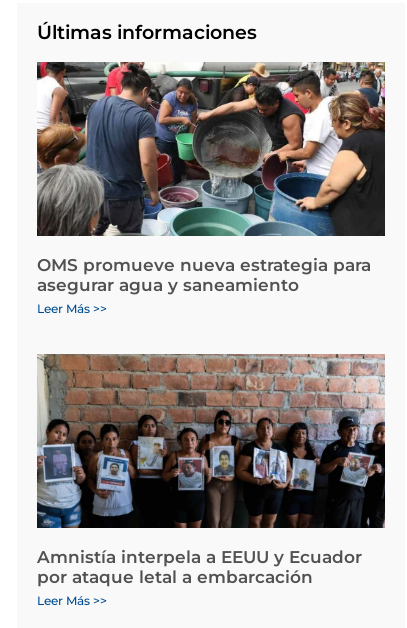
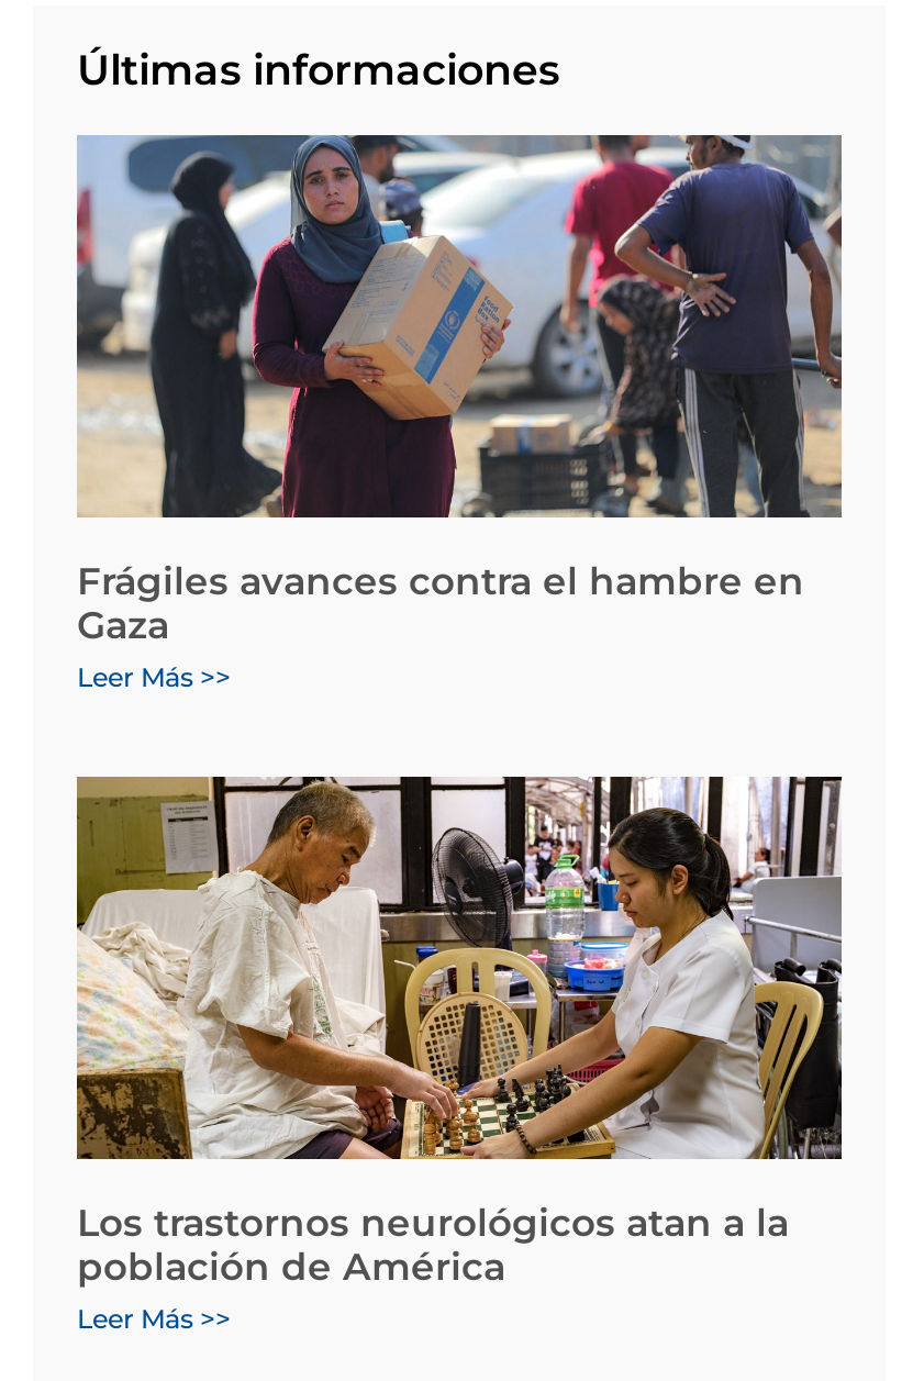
- [image]
- OMS promueve nueva estrategia para
- asegurar agua y saneamiento
+ [image]
+ Frágiles avances contra el hambre en
+ Gaza

- [image]
- Amnistía interpela a EEUU y Ecuador
- por ataque letal a embarcación
+ [image]
+ Los trastornos neurológicos atan a la
+ población de América
